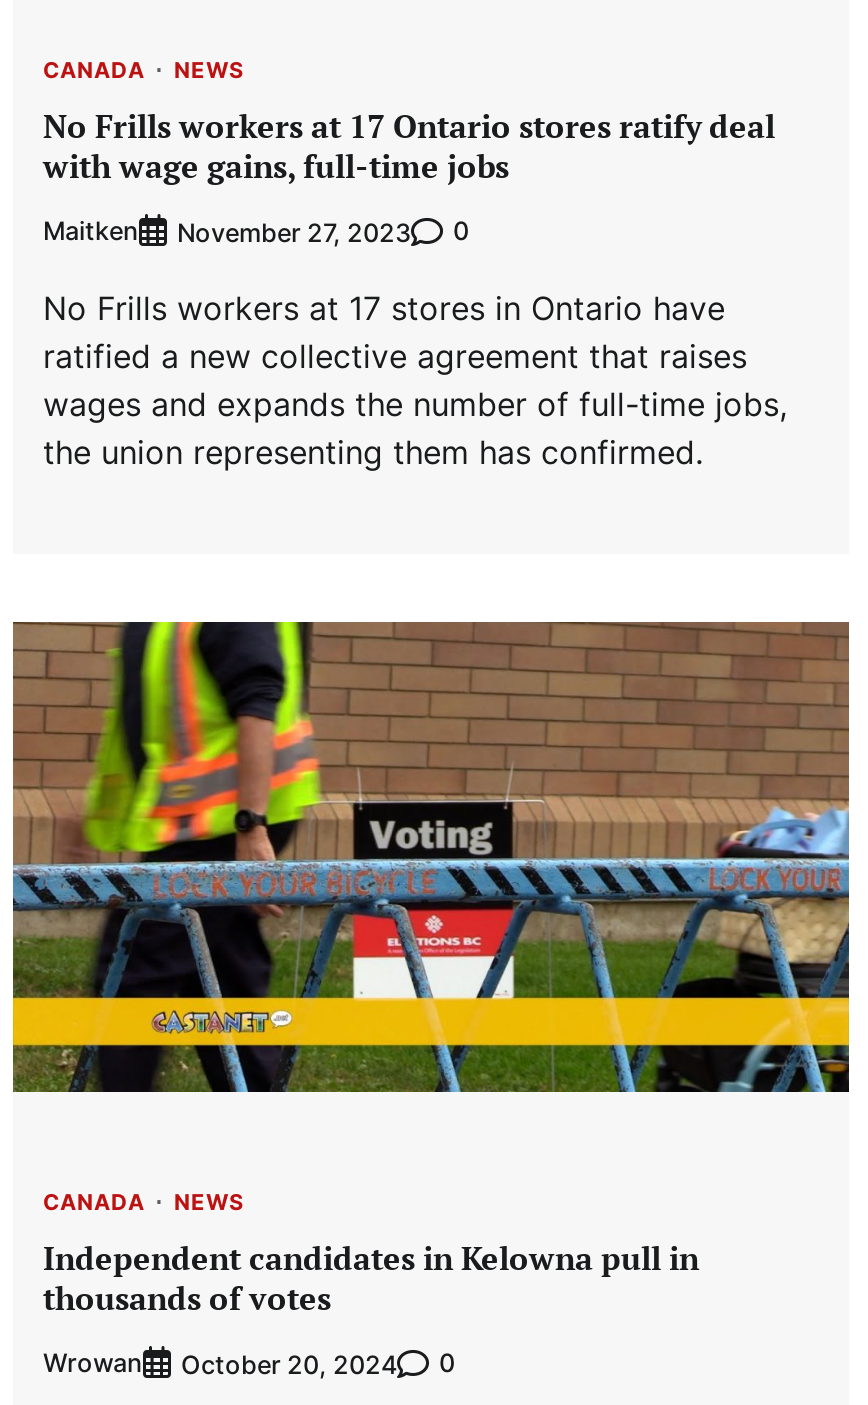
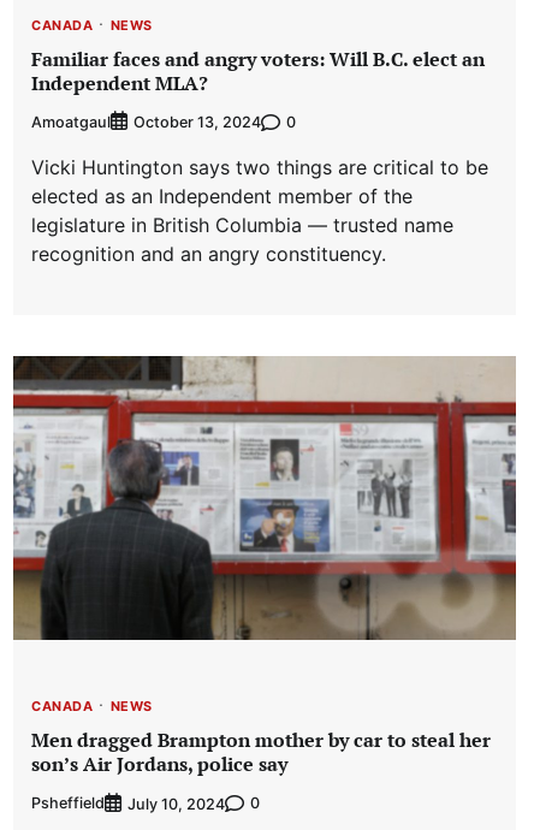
- No Frills workers at 17 Ontario stores ratify deal
- with wage gains, full-time jobs
+ Familiar faces and angry voters: Will B.C. elect an
+ Independent MLA?

- Maitken
- November 27, 2023
+ Amoatgaul
+ October 13, 2024

- No Frills workers at 17 stores in Ontario have
- ratified a new collective agreement that raises
- wages and expands the number of full-time jobs,
- the union representing them has confirmed.
+ Vicki Huntington says two things are critical to be
+ elected as an Independent member of the
+ legislature in British Columbia — trusted name
+ recognition and an angry constituency.

- [image]
+ [image]

- Independent candidates in Kelowna pull in
- thousands of votes
+ Men dragged Brampton mother by car to steal her
+ son’s Air Jordans, police say

- Wrowan
- October 20, 2024
+ Psheffield
+ July 10, 2024
